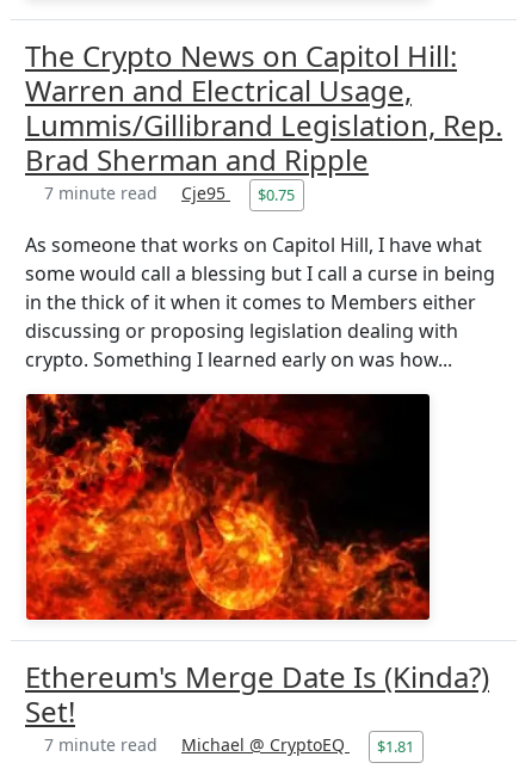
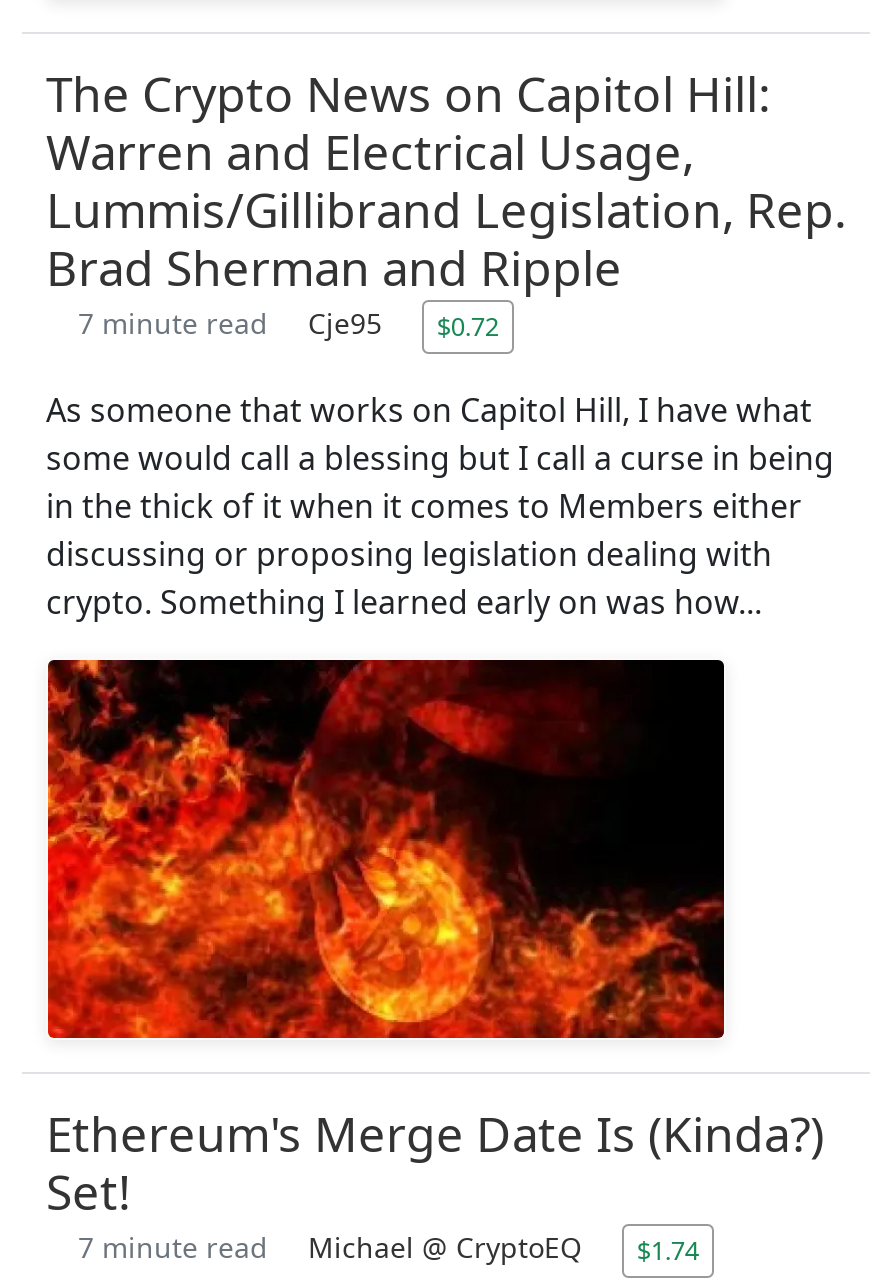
- 7 minute read Cje95 $0.75
+ 7 minute read Cje95 $0.72

- 7 minute read Michael @ CryptoEQ $1.81
+ 7 minute read Michael @ CryptoEQ $1.74
